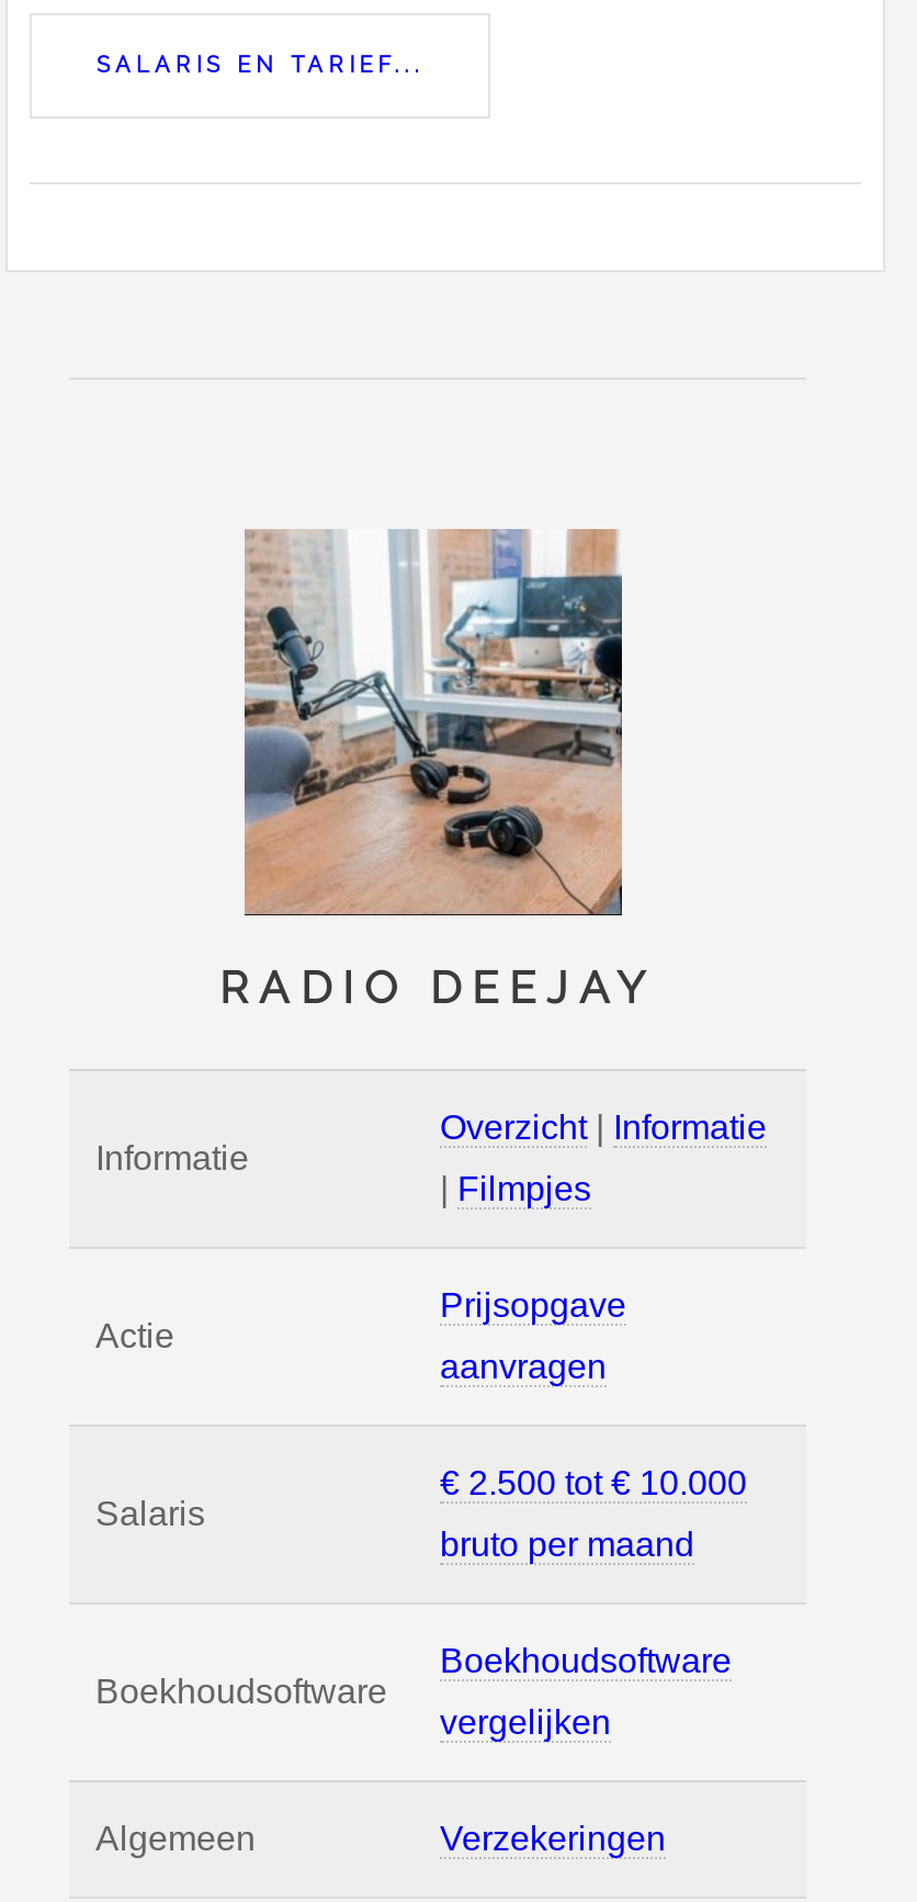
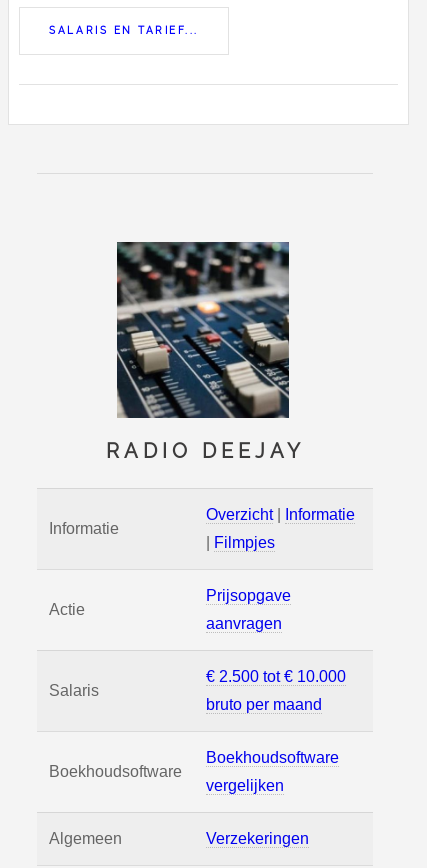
- [image]
+ [image]
